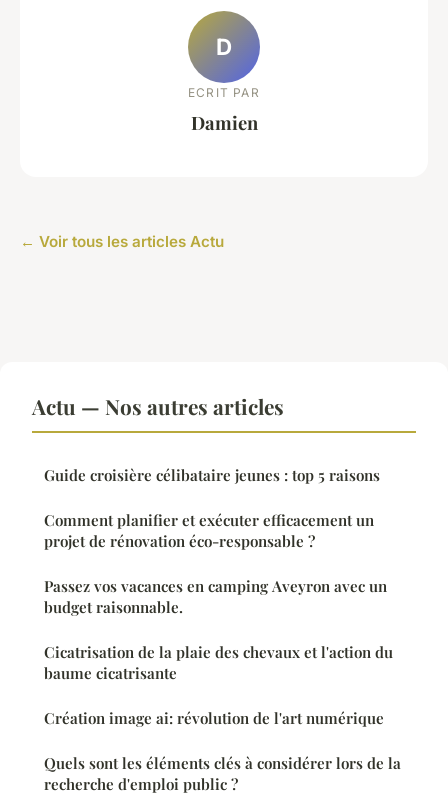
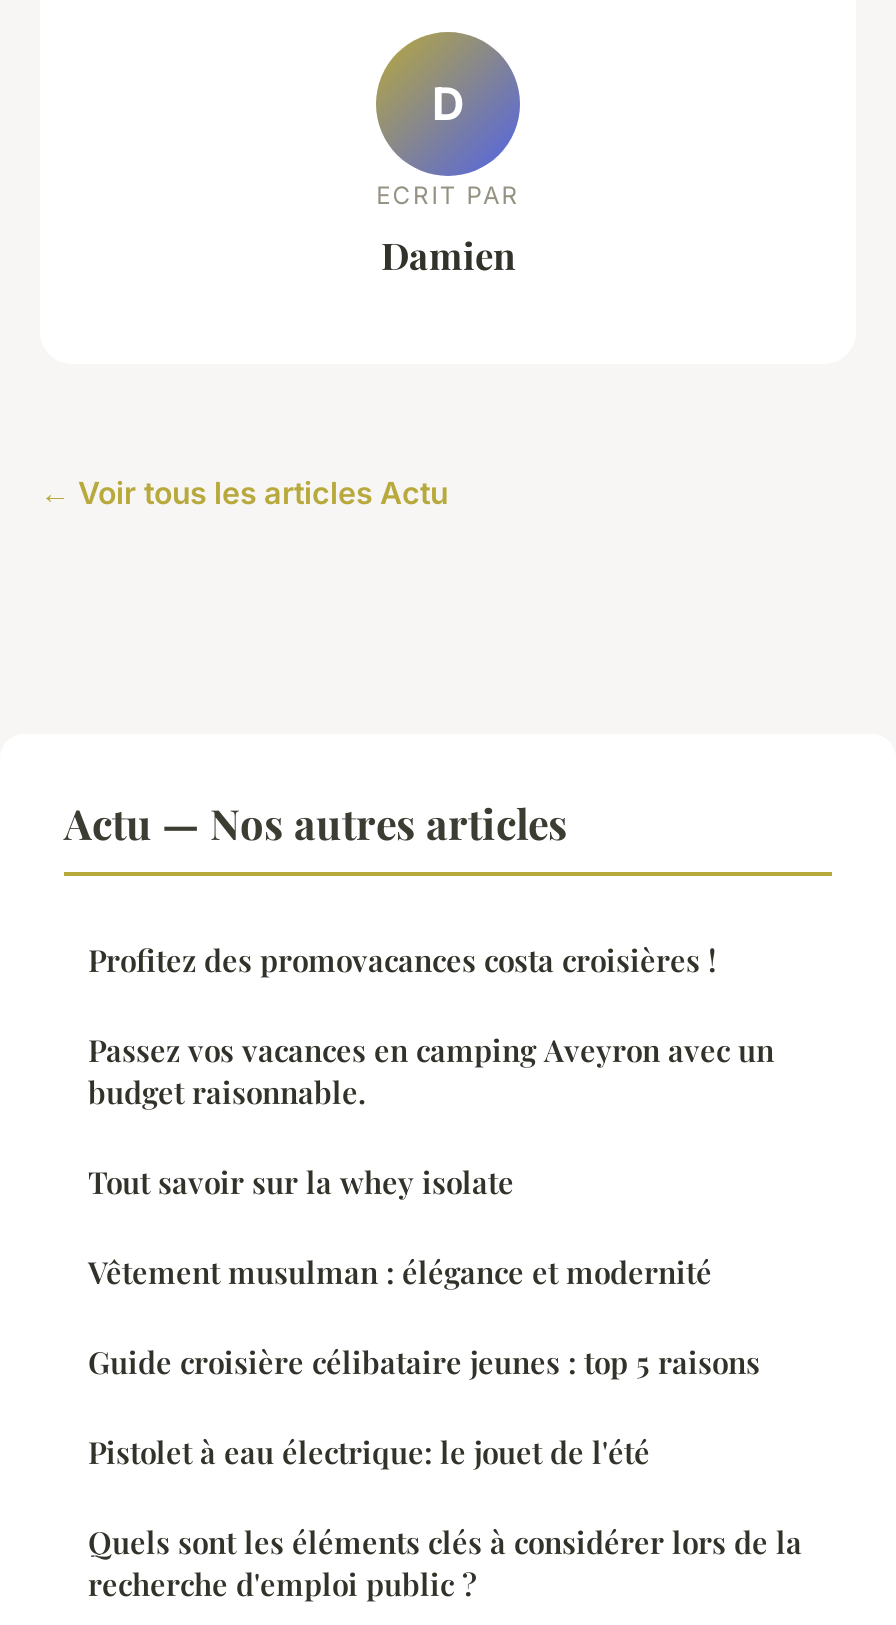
moved down: Guide croisière célibataire jeunes : top 5 raisons

- Comment planifier et exécuter efficacement un
- projet de rénovation éco-responsable ?
+ Profitez des promovacances costa croisières !

moved up: Passez vos vacances en camping Aveyron avec un | budget raisonnable.

- Cicatrisation de la plaie des chevaux et l'action du
- baume cicatrisante
- Création image ai: révolution de l'art numérique
+ Tout savoir sur la whey isolate
+ Vêtement musulman : élégance et modernité
+ Pistolet à eau électrique: le jouet de l'été
